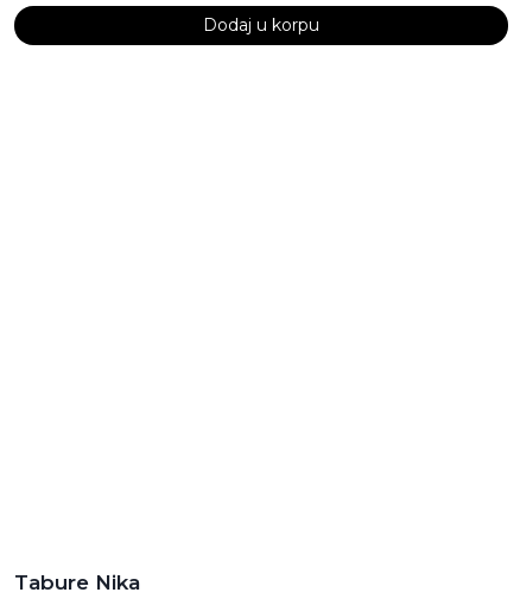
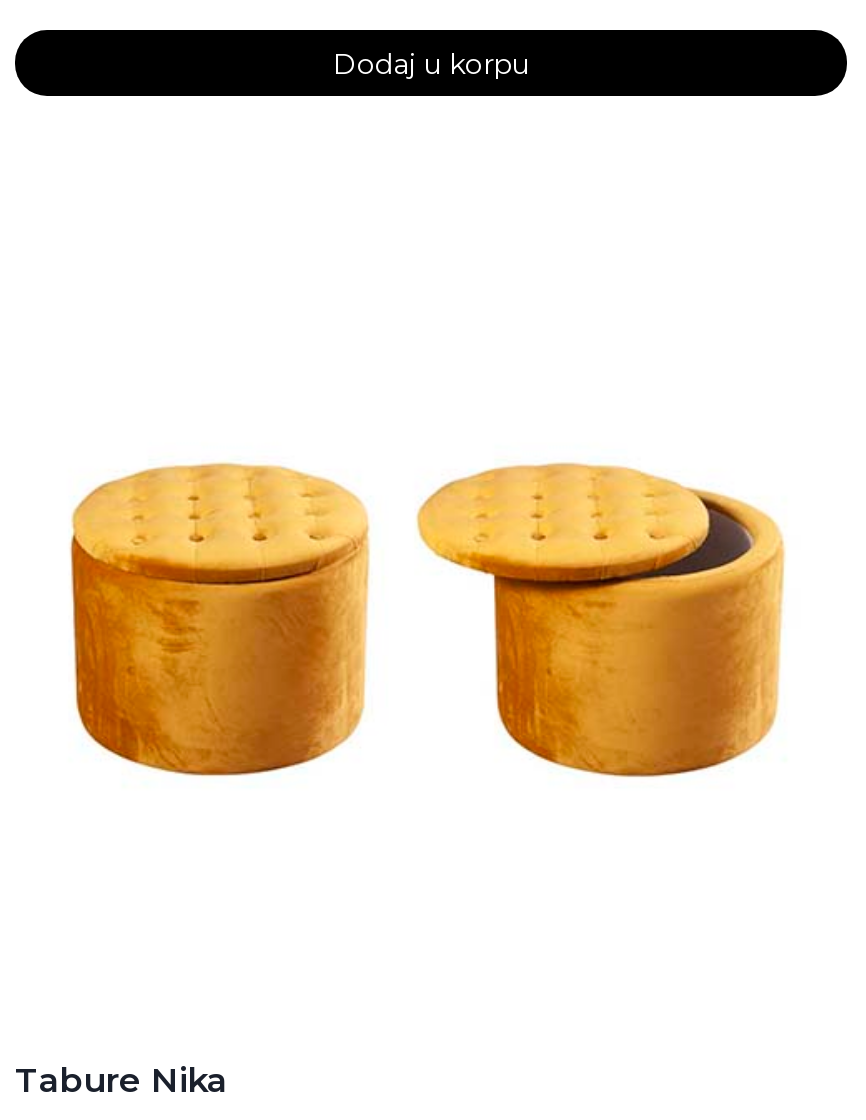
+ [image]

+ [image]
